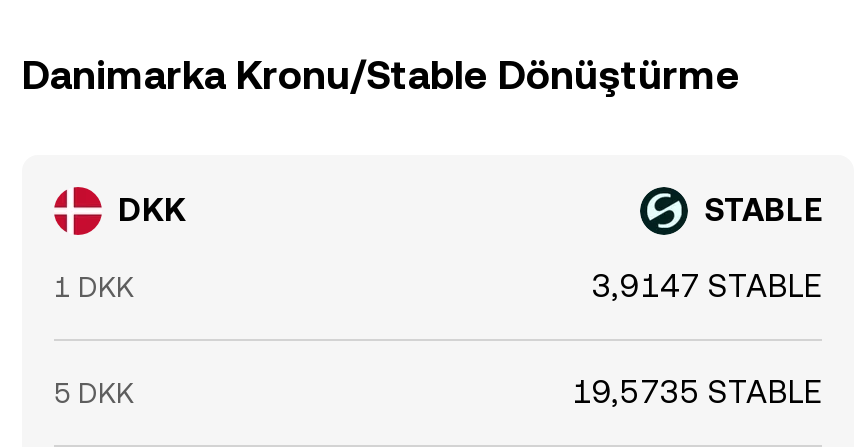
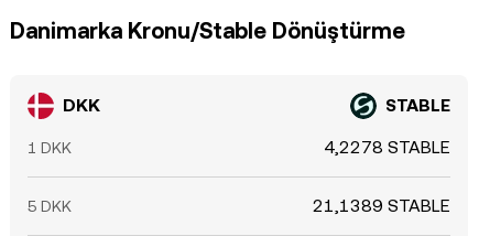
- 3,9147 STABLE
+ 4,2278 STABLE

- 19,5735 STABLE
+ 21,1389 STABLE
